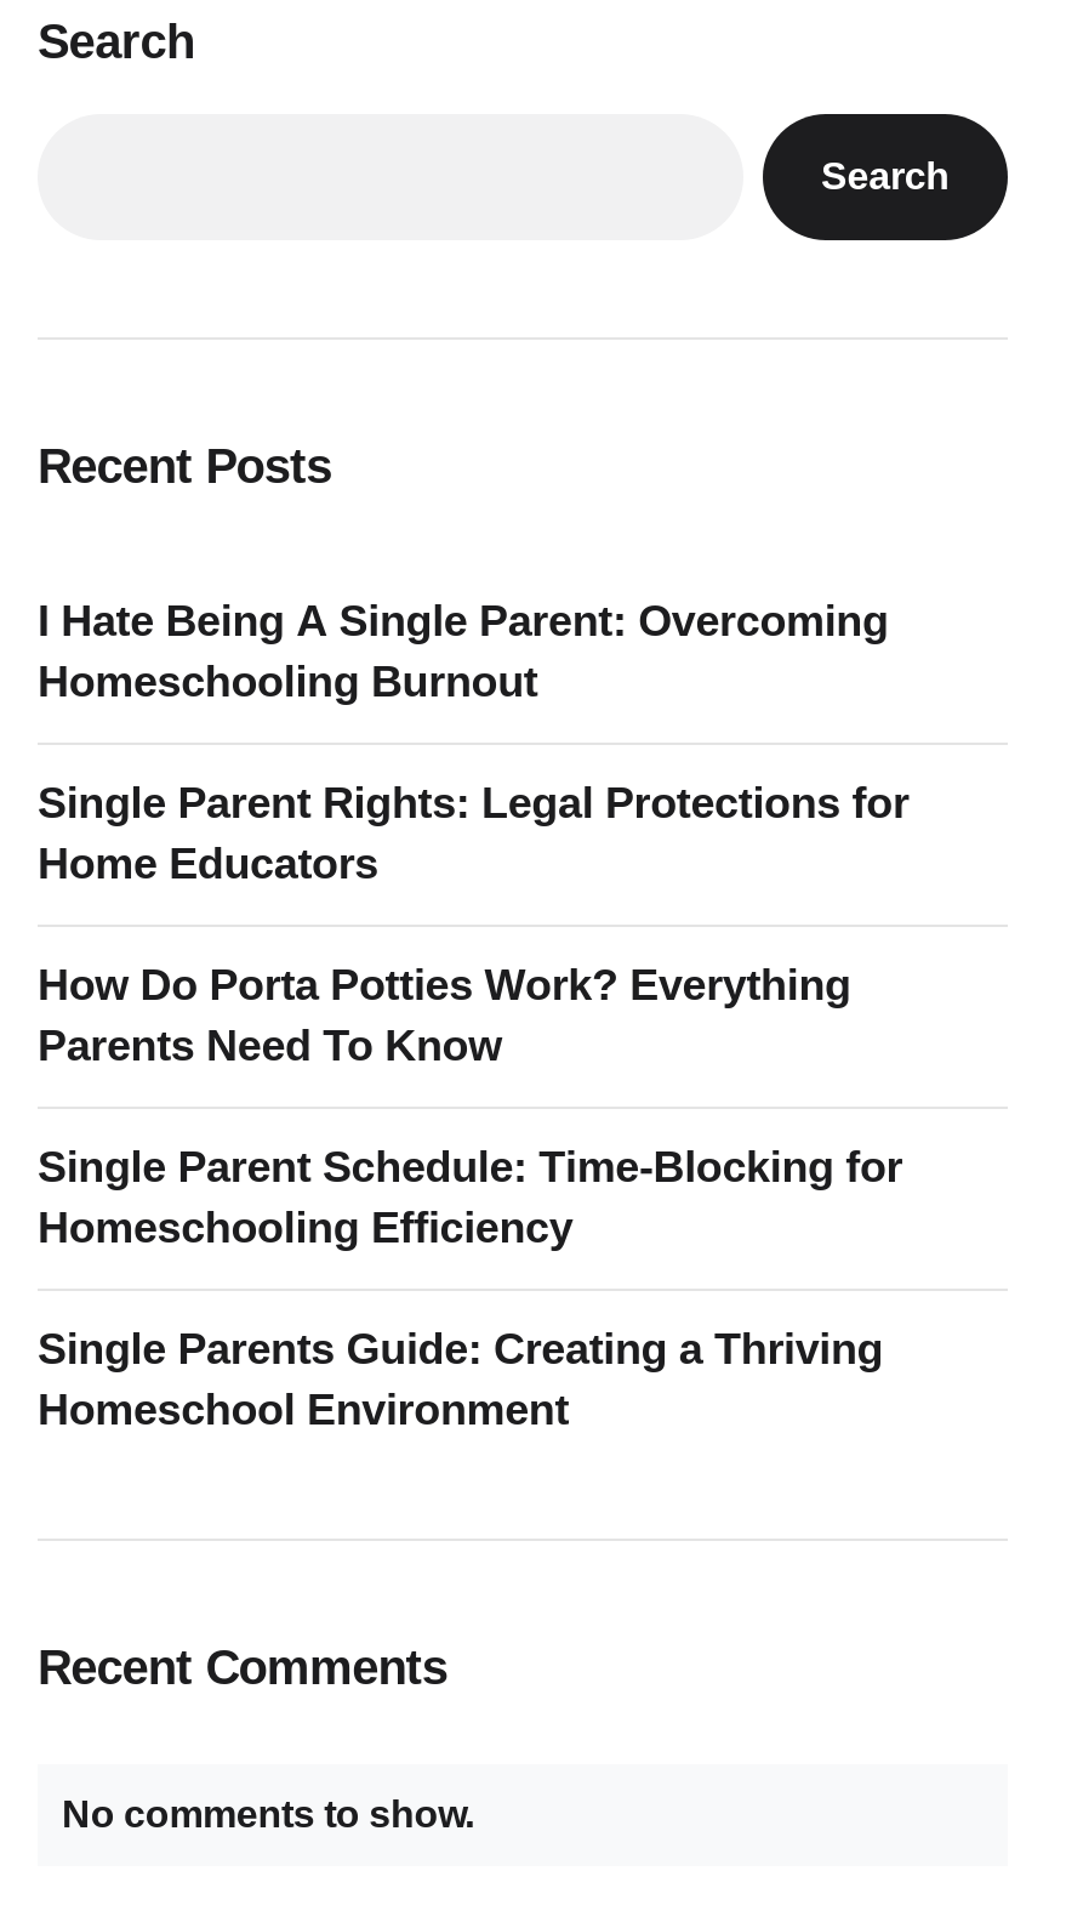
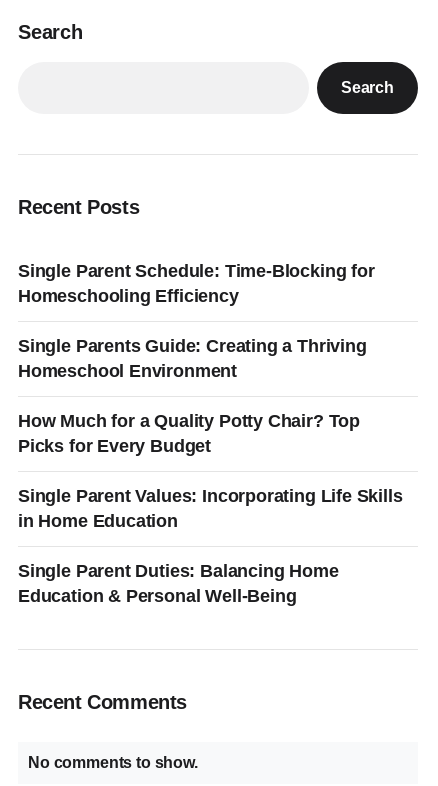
- I Hate Being A Single Parent: Overcoming
- Homeschooling Burnout
- Single Parent Rights: Legal Protections for
- Home Educators
- How Do Porta Potties Work? Everything
- Parents Need To Know

moved up: Single Parent Schedule: Time-Blocking for | Homeschooling Efficiency | Single Parents Guide: Creating a Thriving | Homeschool Environment

+ How Much for a Quality Potty Chair? Top
+ Picks for Every Budget
+ Single Parent Values: Incorporating Life Skills
+ in Home Education
+ Single Parent Duties: Balancing Home
+ Education & Personal Well-Being
